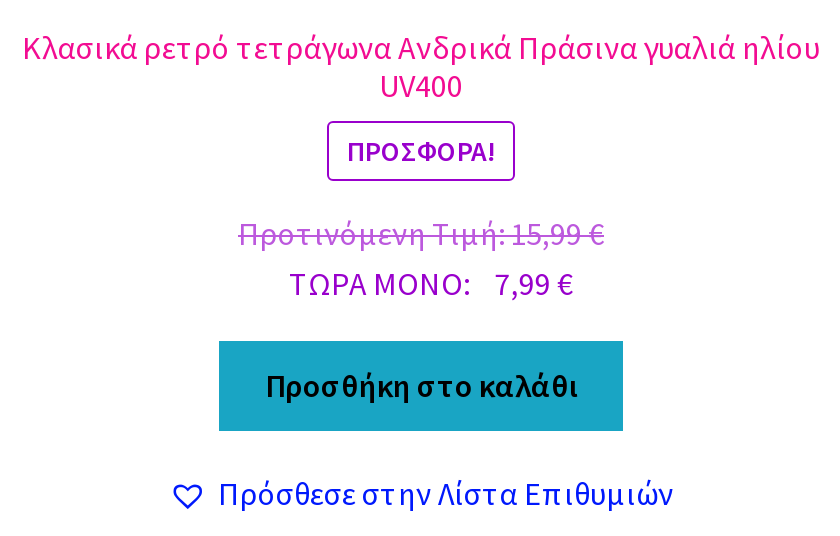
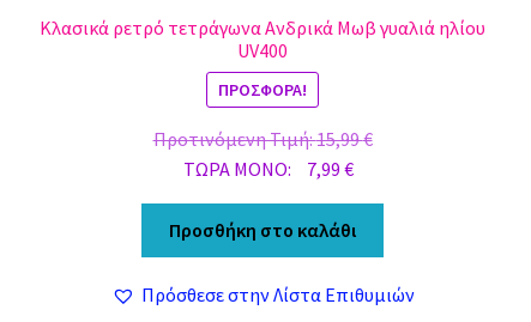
- Κλασικά ρετρό τετράγωνα Ανδρικά Πράσινα γυαλιά ηλίου
+ Κλασικά ρετρό τετράγωνα Ανδρικά Μωβ γυαλιά ηλίου
